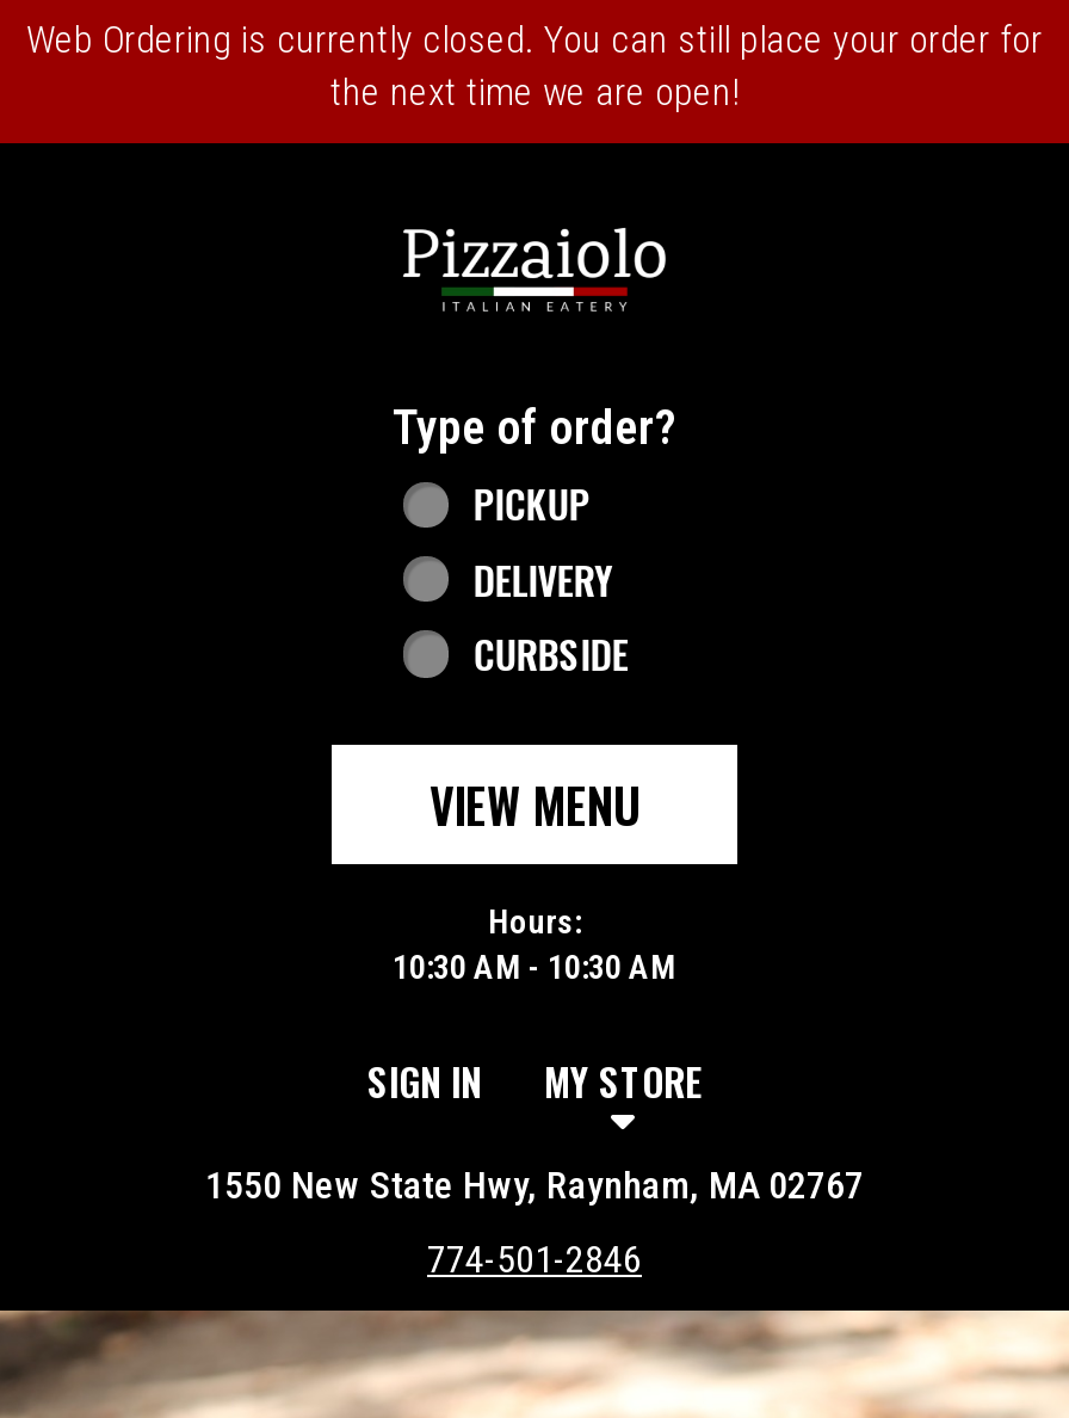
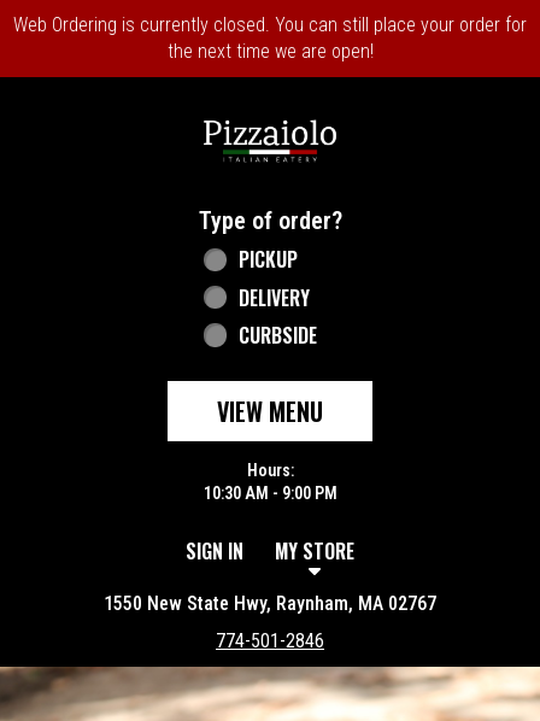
- 10:30 AM - 10:30 AM
+ 10:30 AM - 9:00 PM
